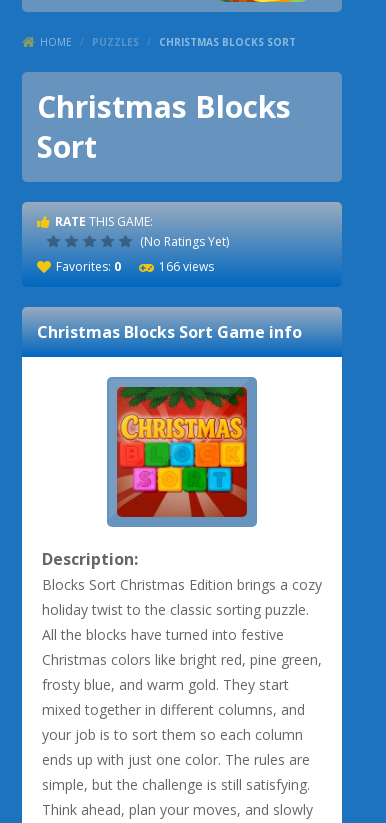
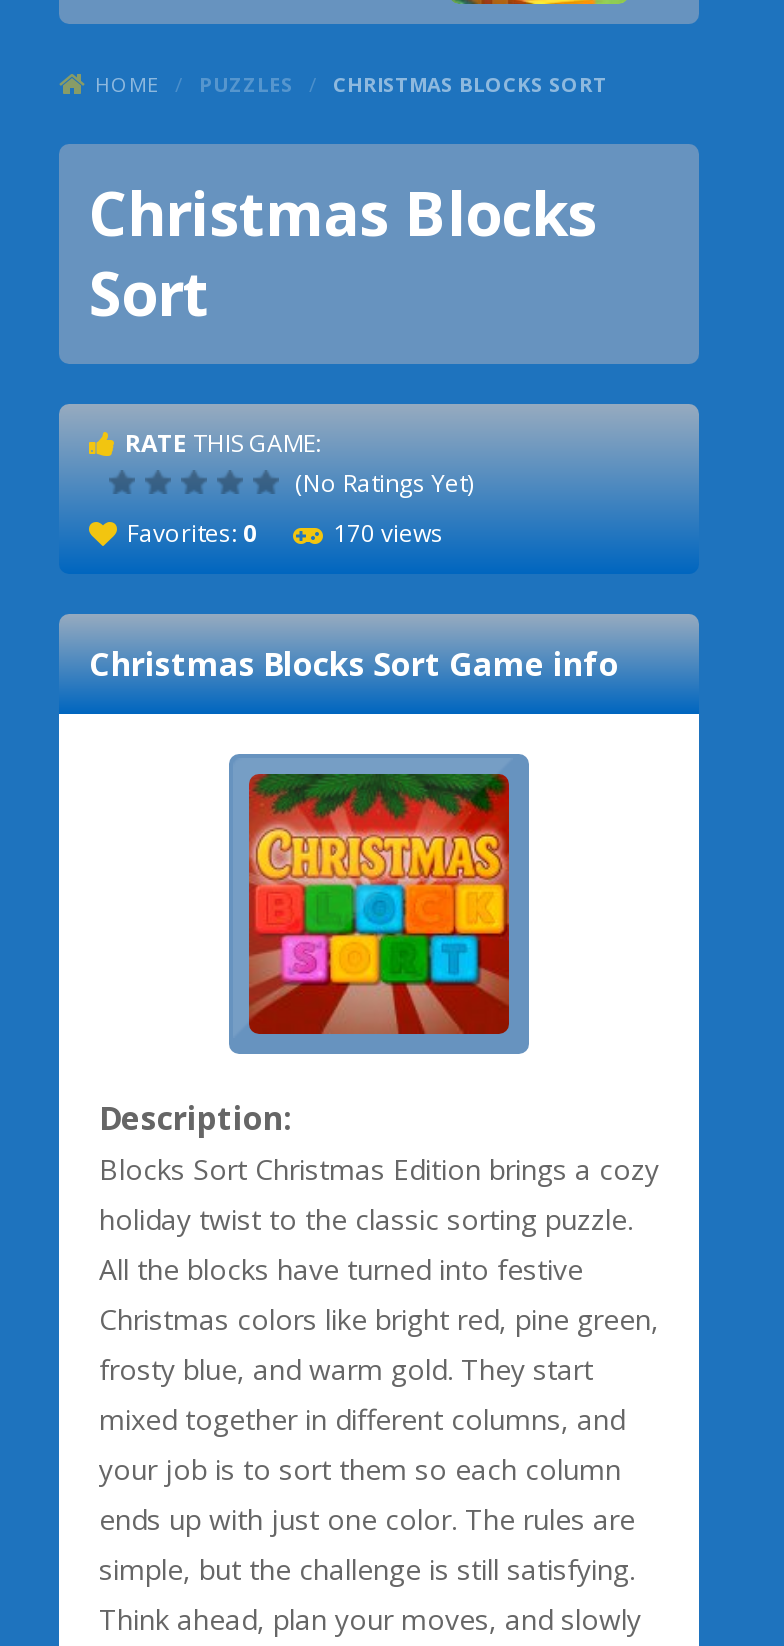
- 166 views
+ 170 views
